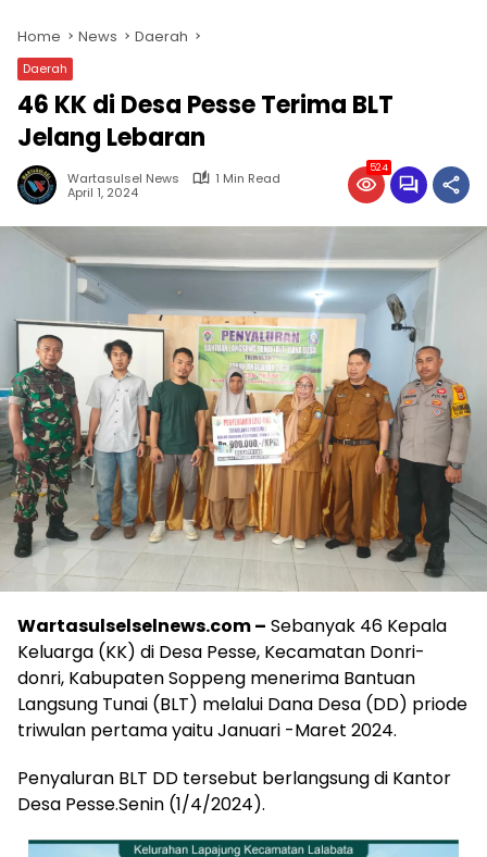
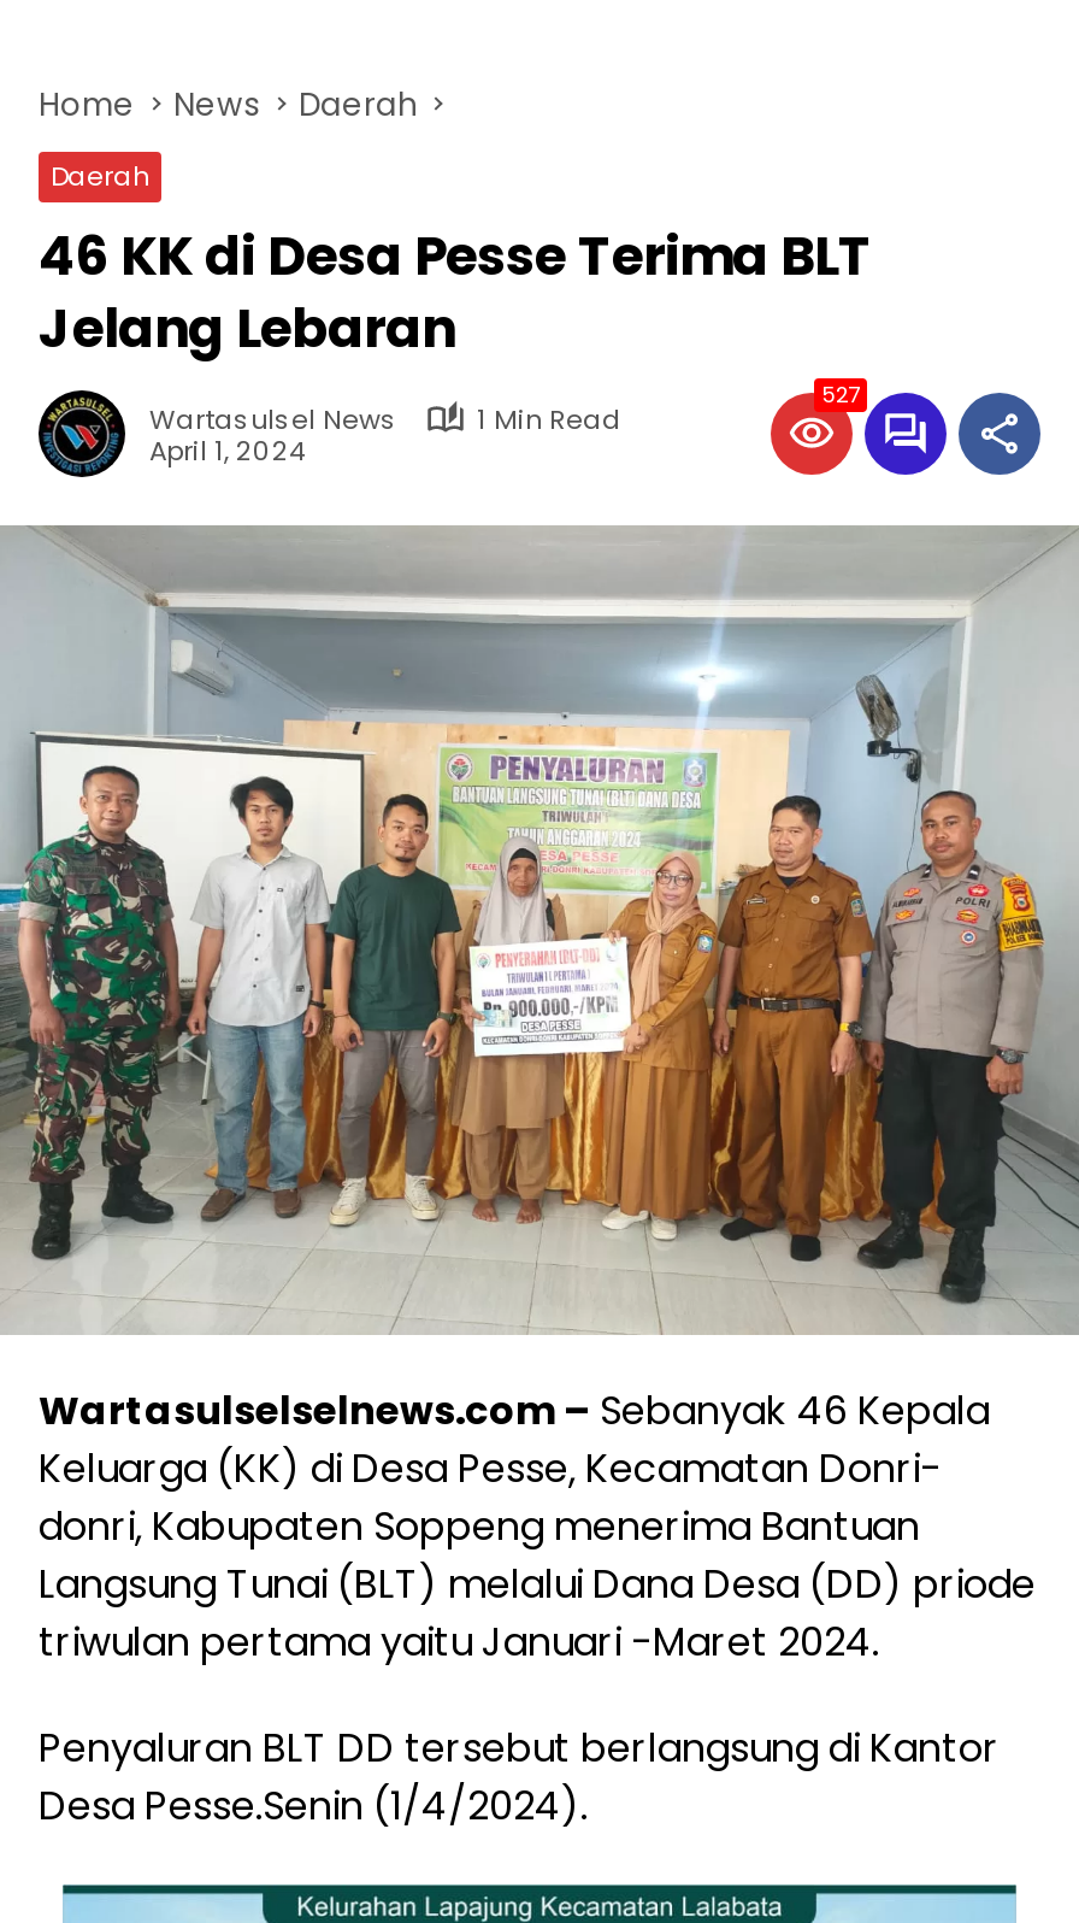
- 524
+ 527
